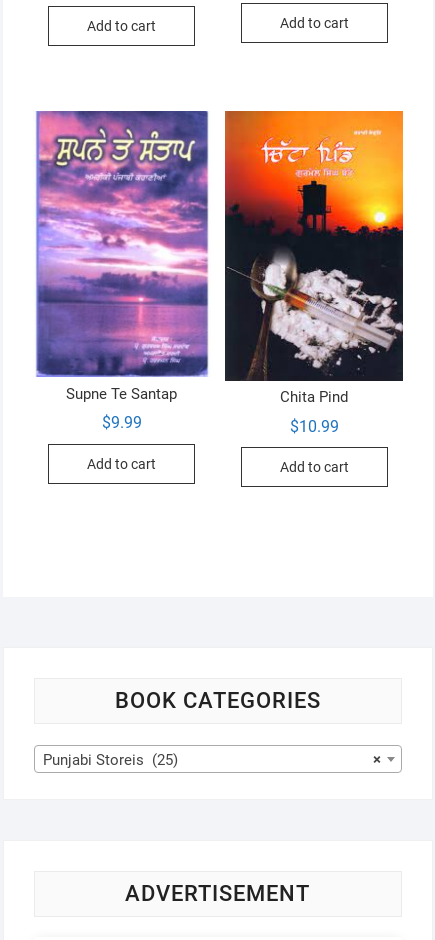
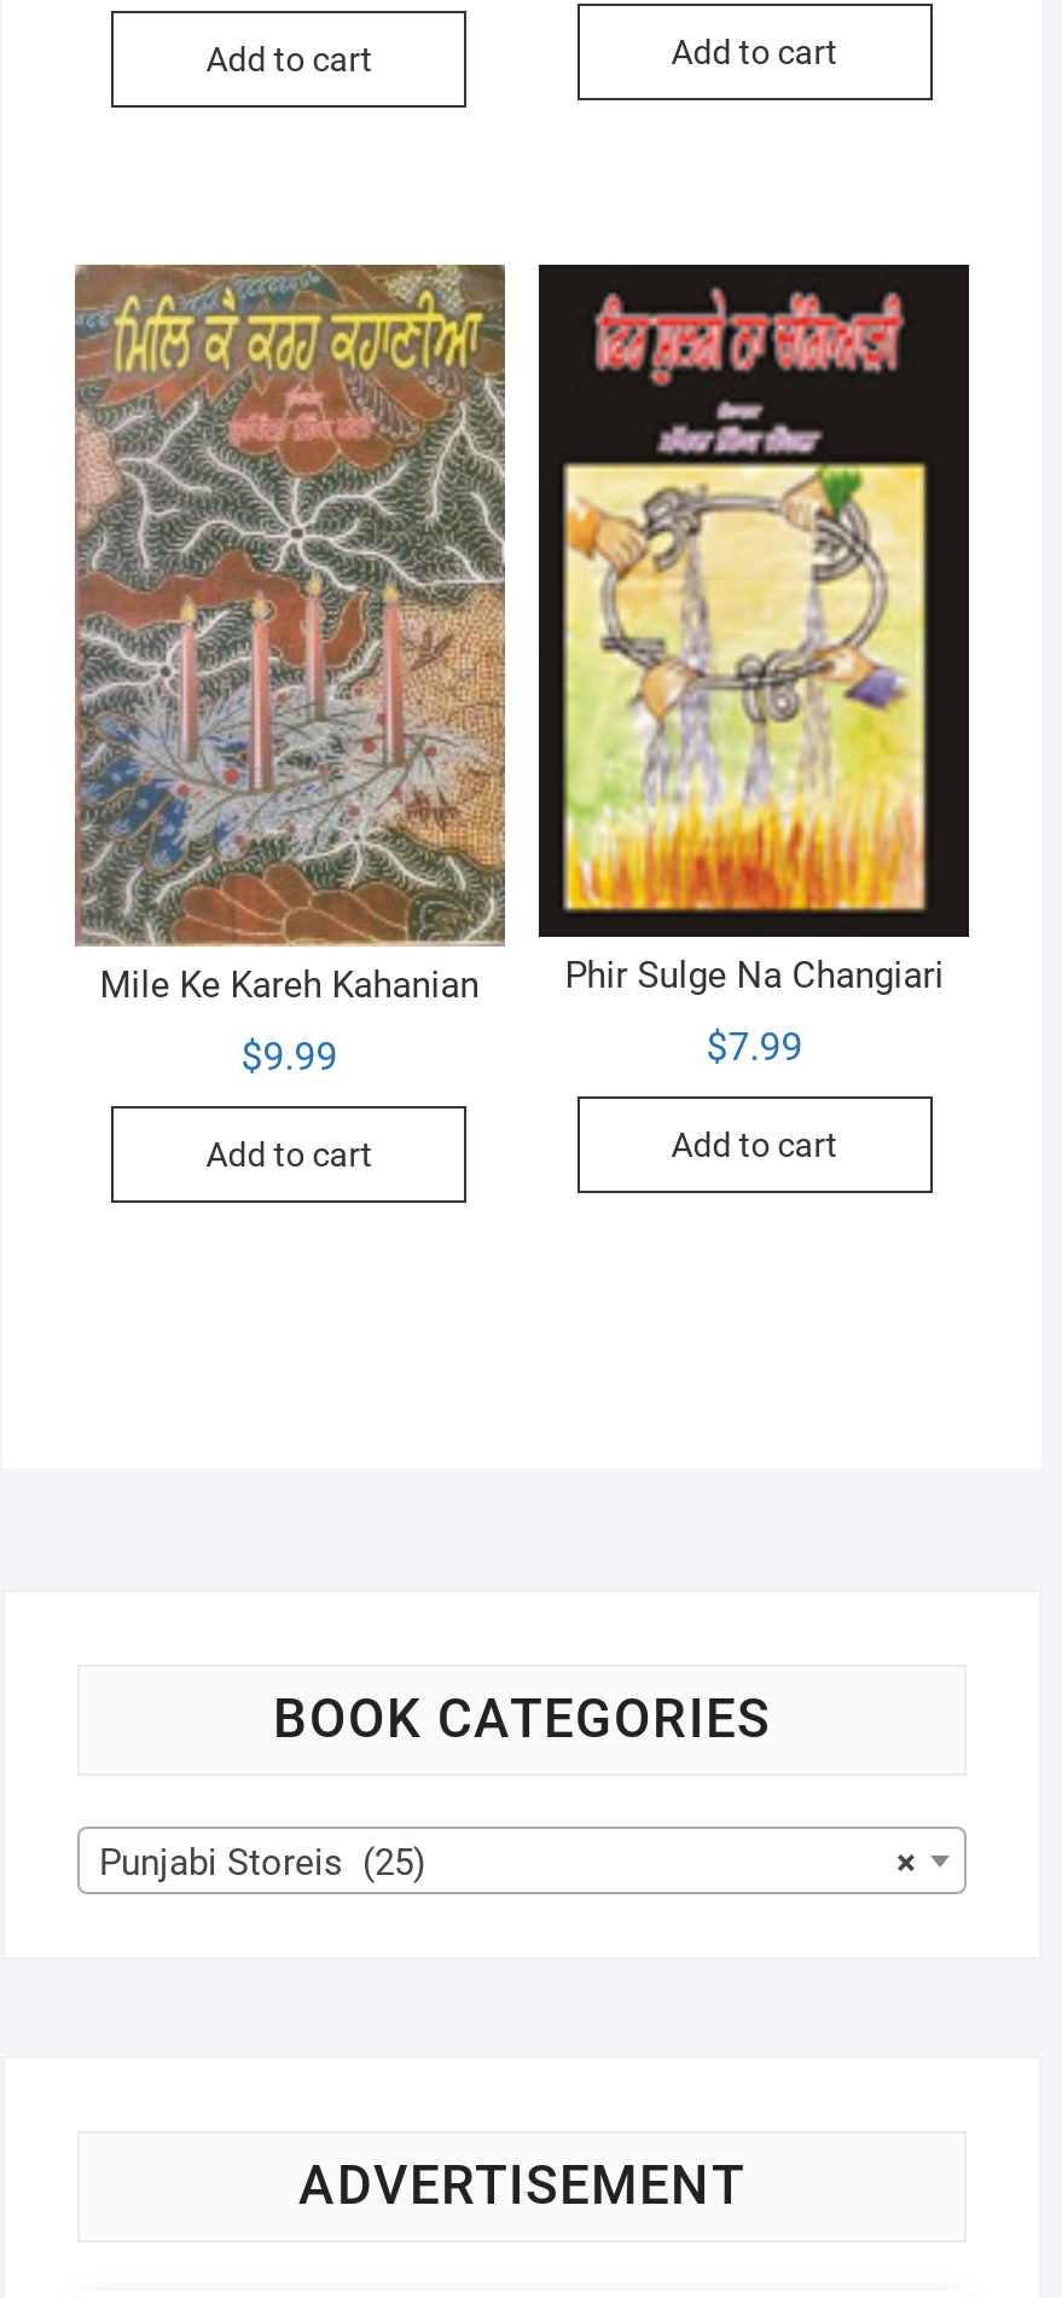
- [image]
- Supne Te Santap
+ [image]
+ Mile Ke Kareh Kahanian

- [image]
- Chita Pind
+ [image]
+ Phir Sulge Na Changiari

- $10.99
+ $7.99
